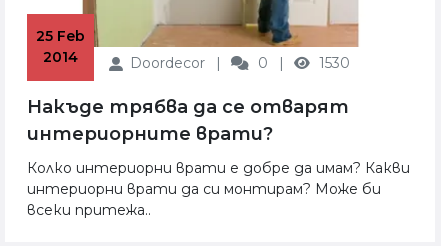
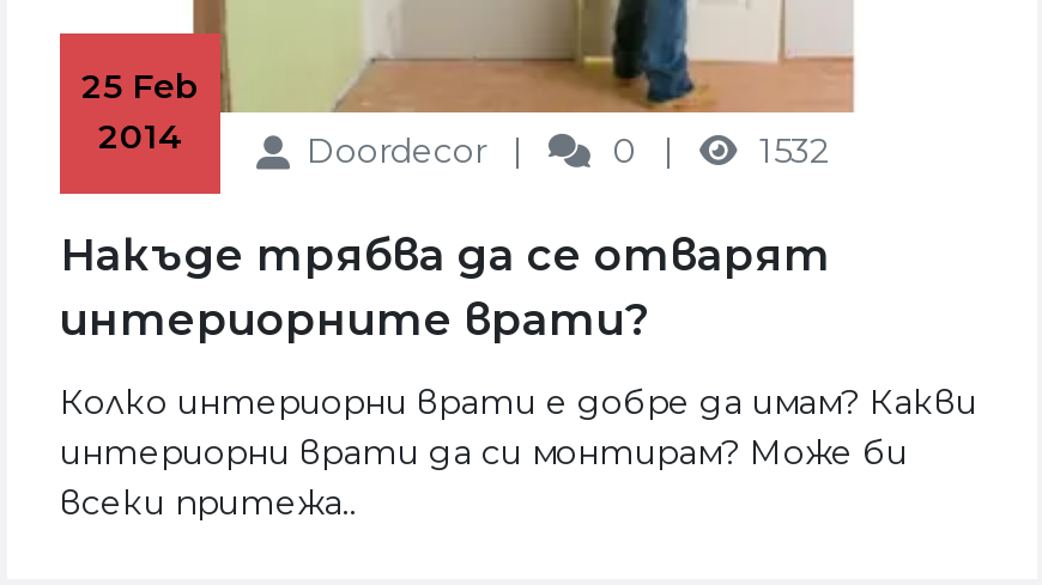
- 1530
+ 1532
